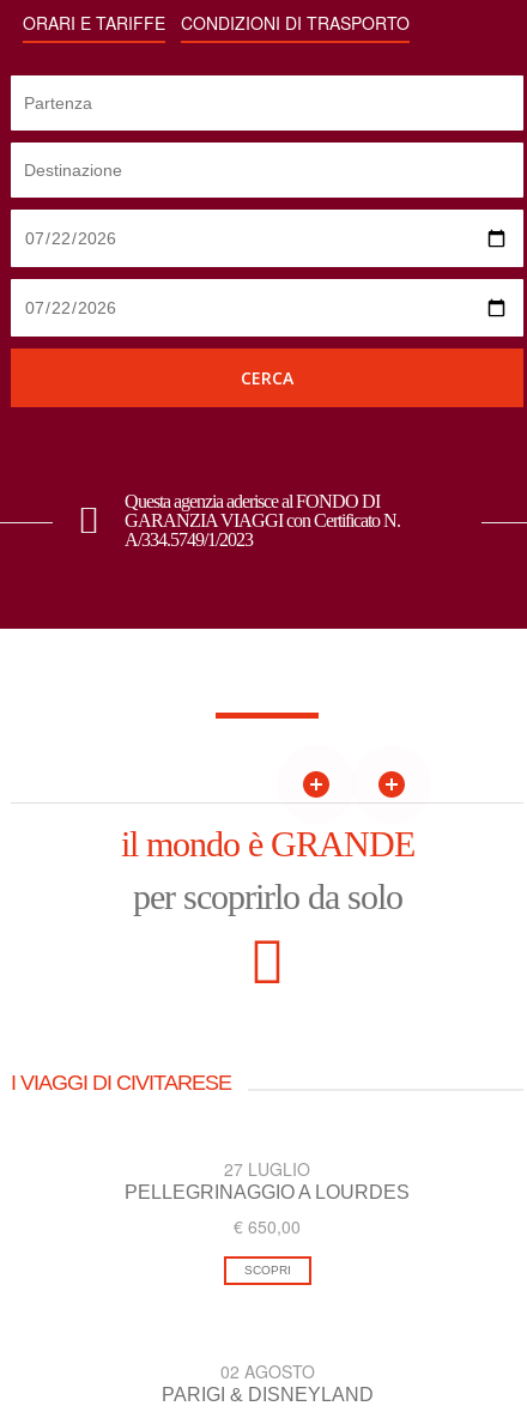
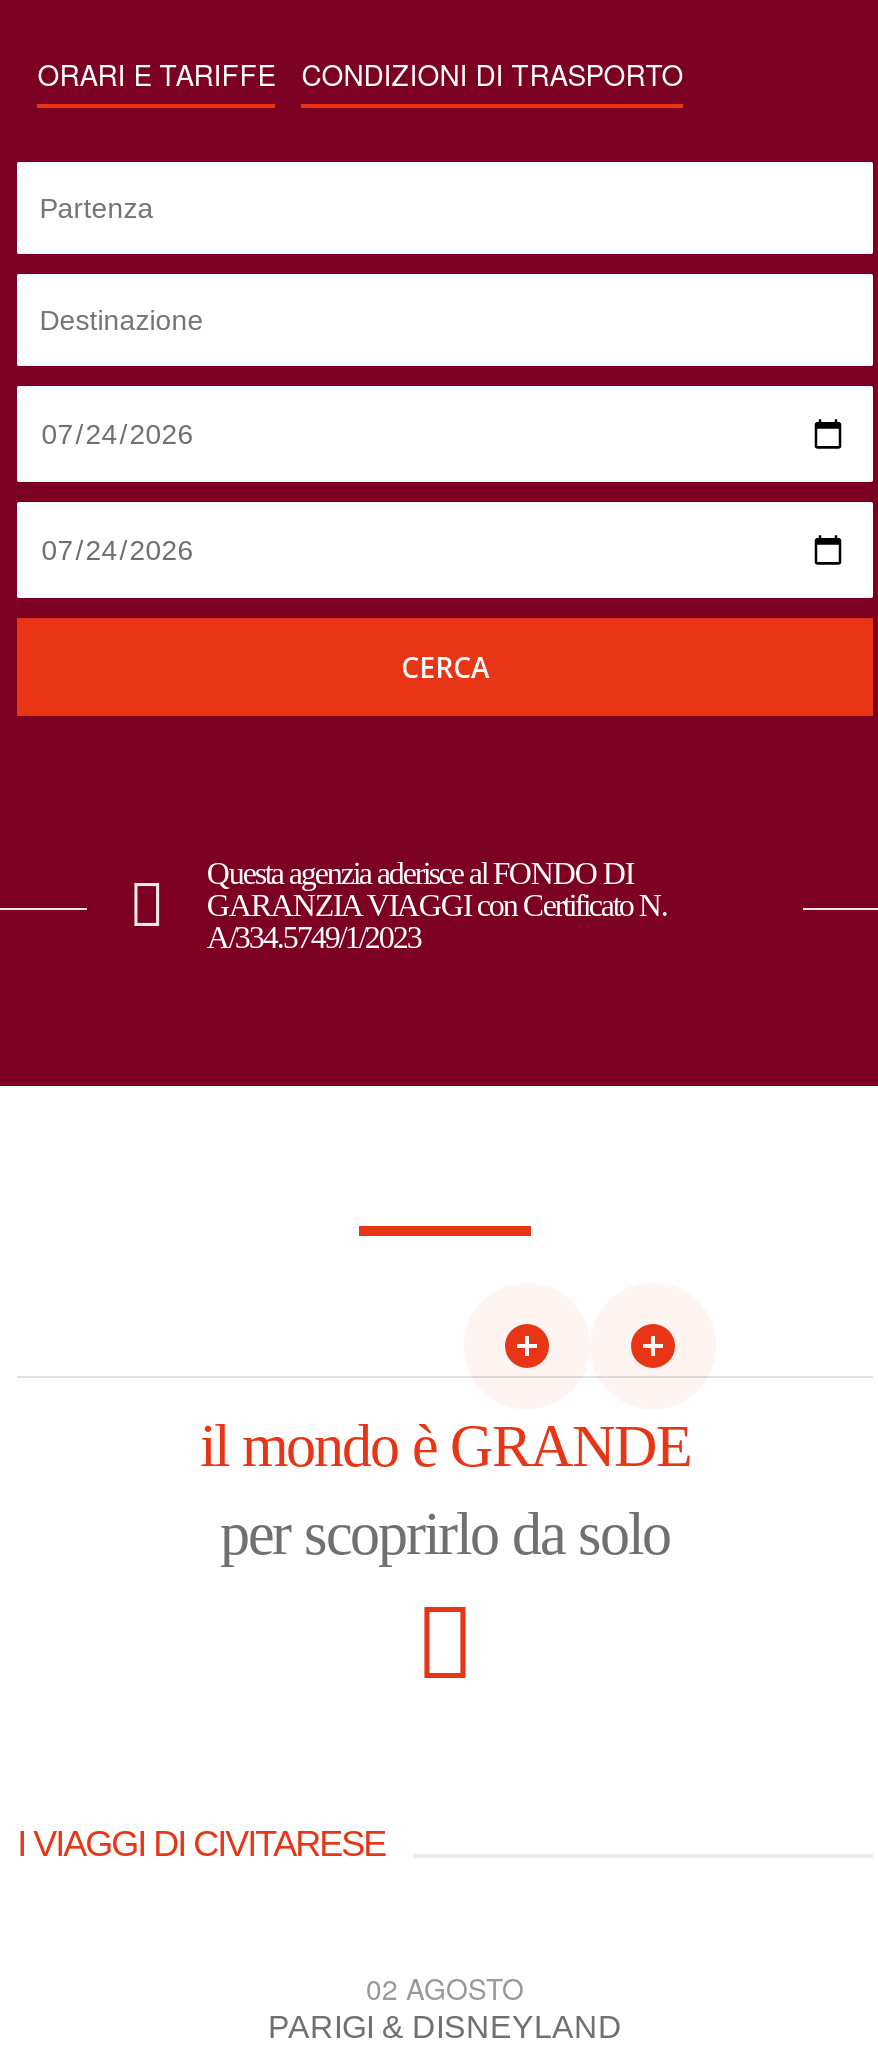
- 27 LUGLIO
- PELLEGRINAGGIO A LOURDES
- € 650,00
- SCOPRI
